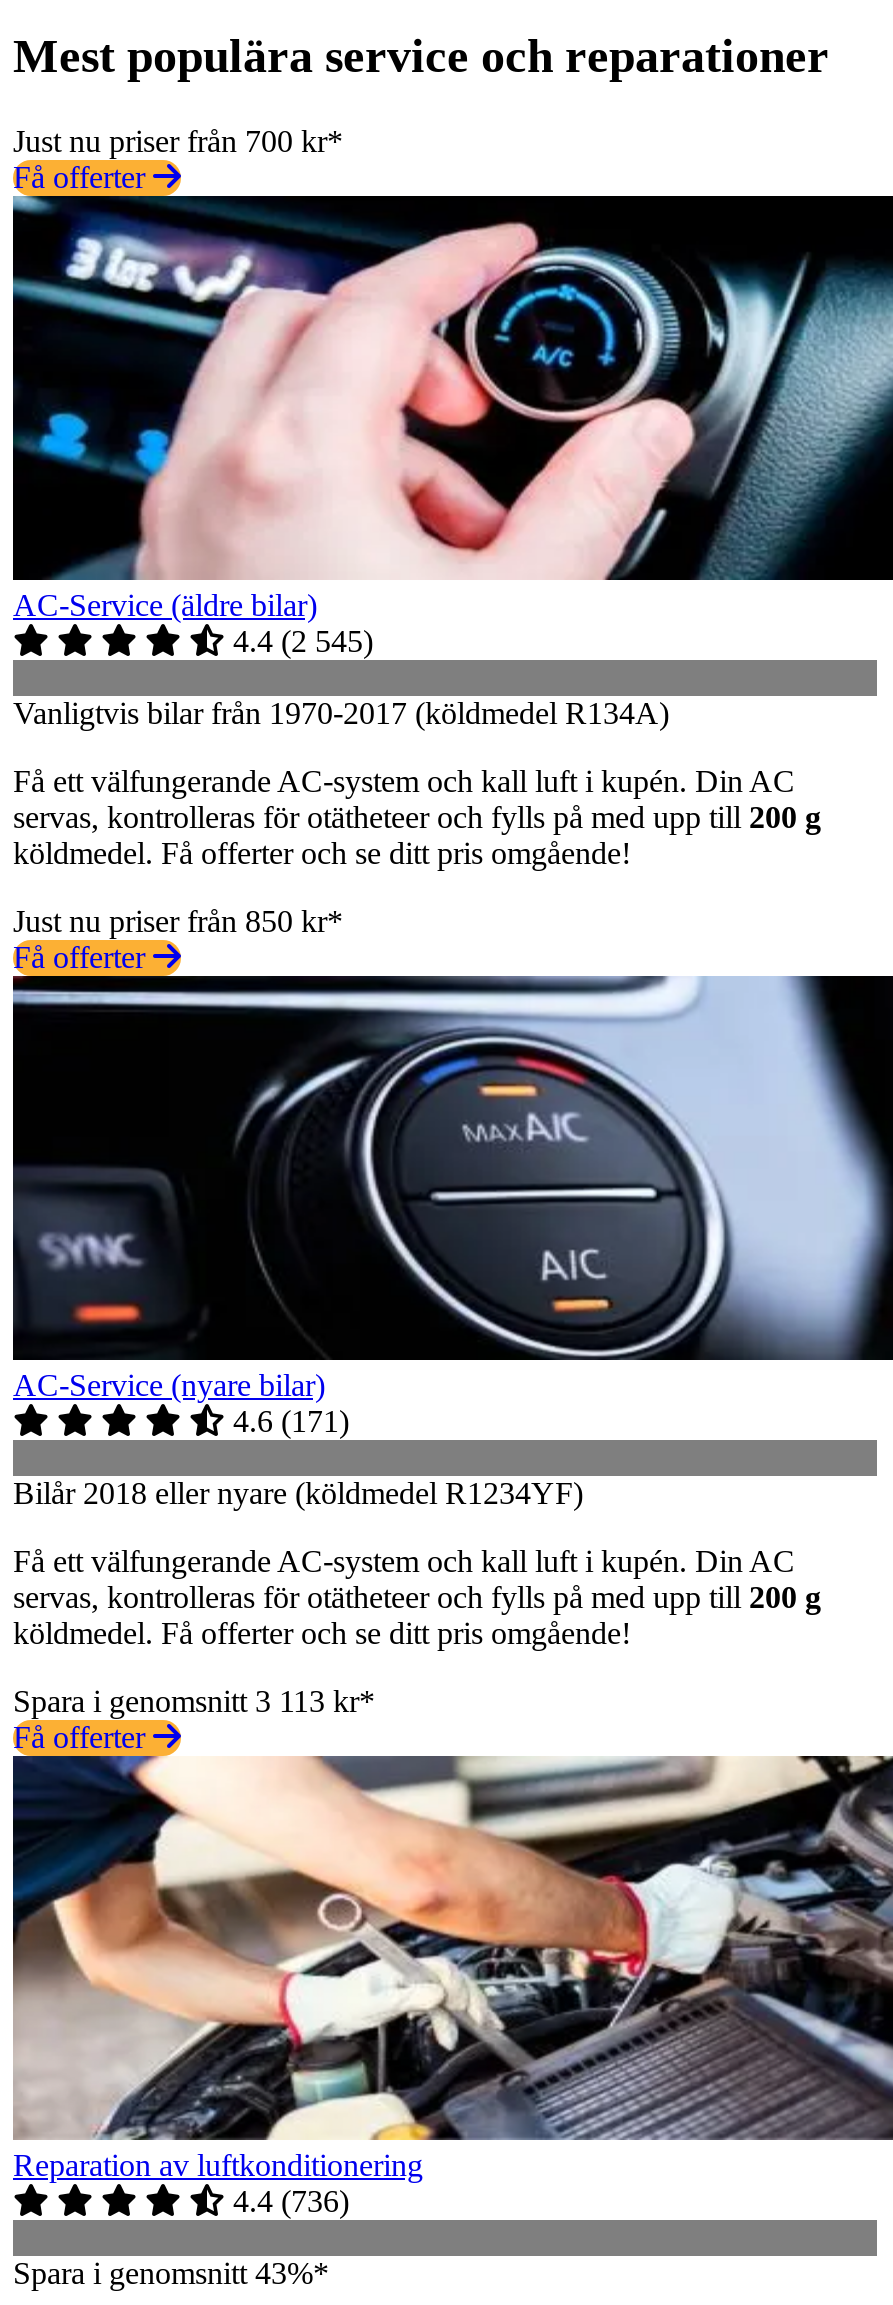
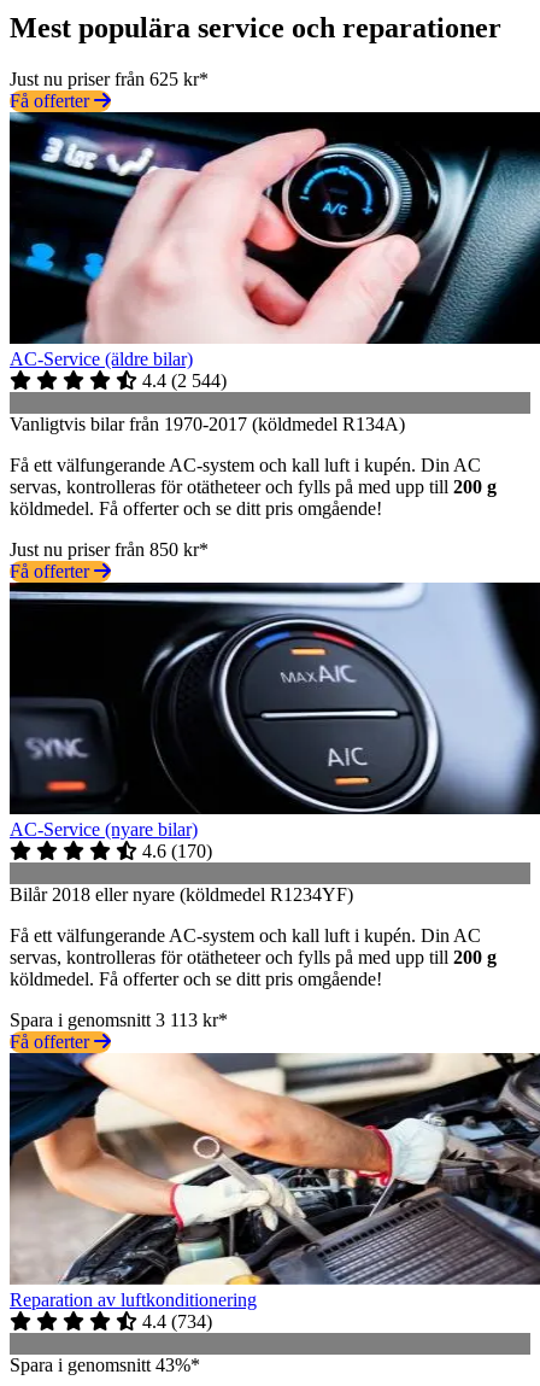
- Just nu priser från 700 kr*
+ Just nu priser från 625 kr*

- 4.4 (2 545)
+ 4.4 (2 544)

- 4.6 (171)
+ 4.6 (170)

- 4.4 (736)
+ 4.4 (734)
